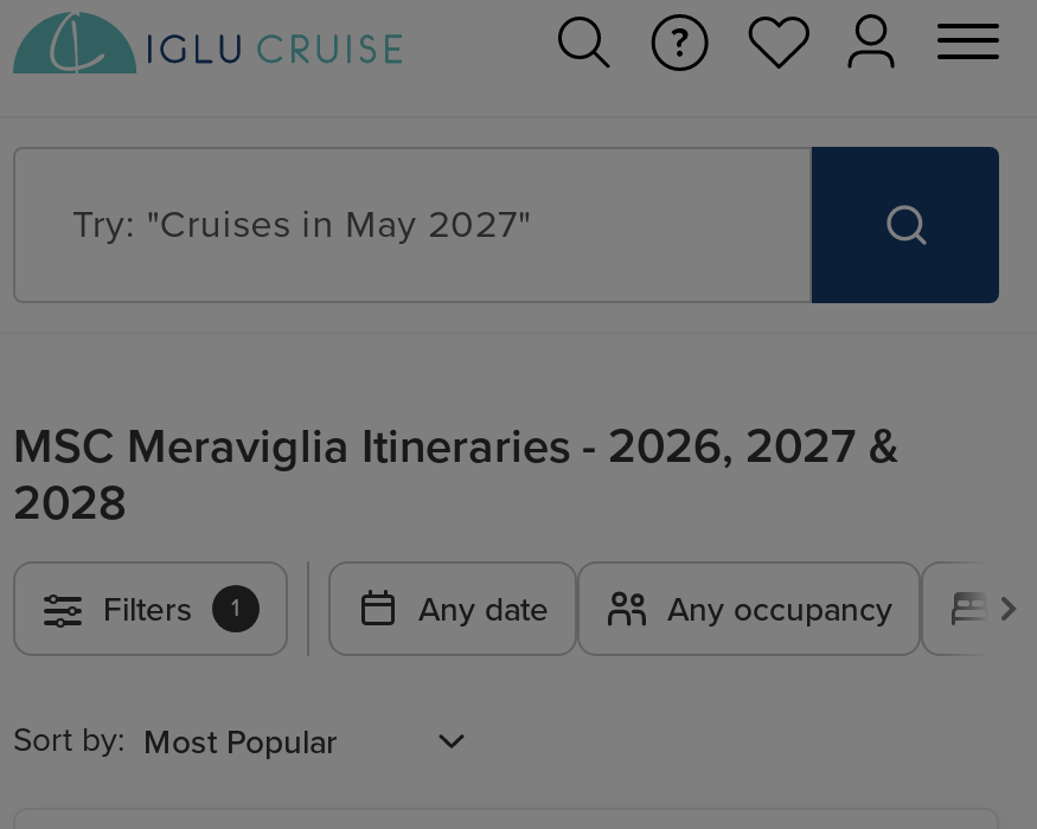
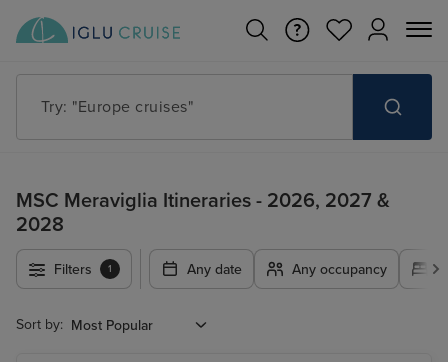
- Try: "Cruises in May 2027"
+ Try: "Europe cruises"
